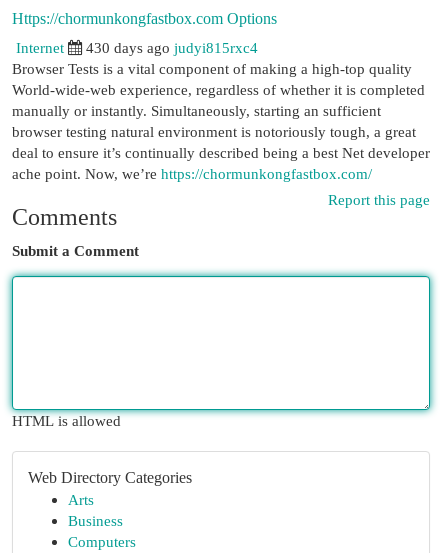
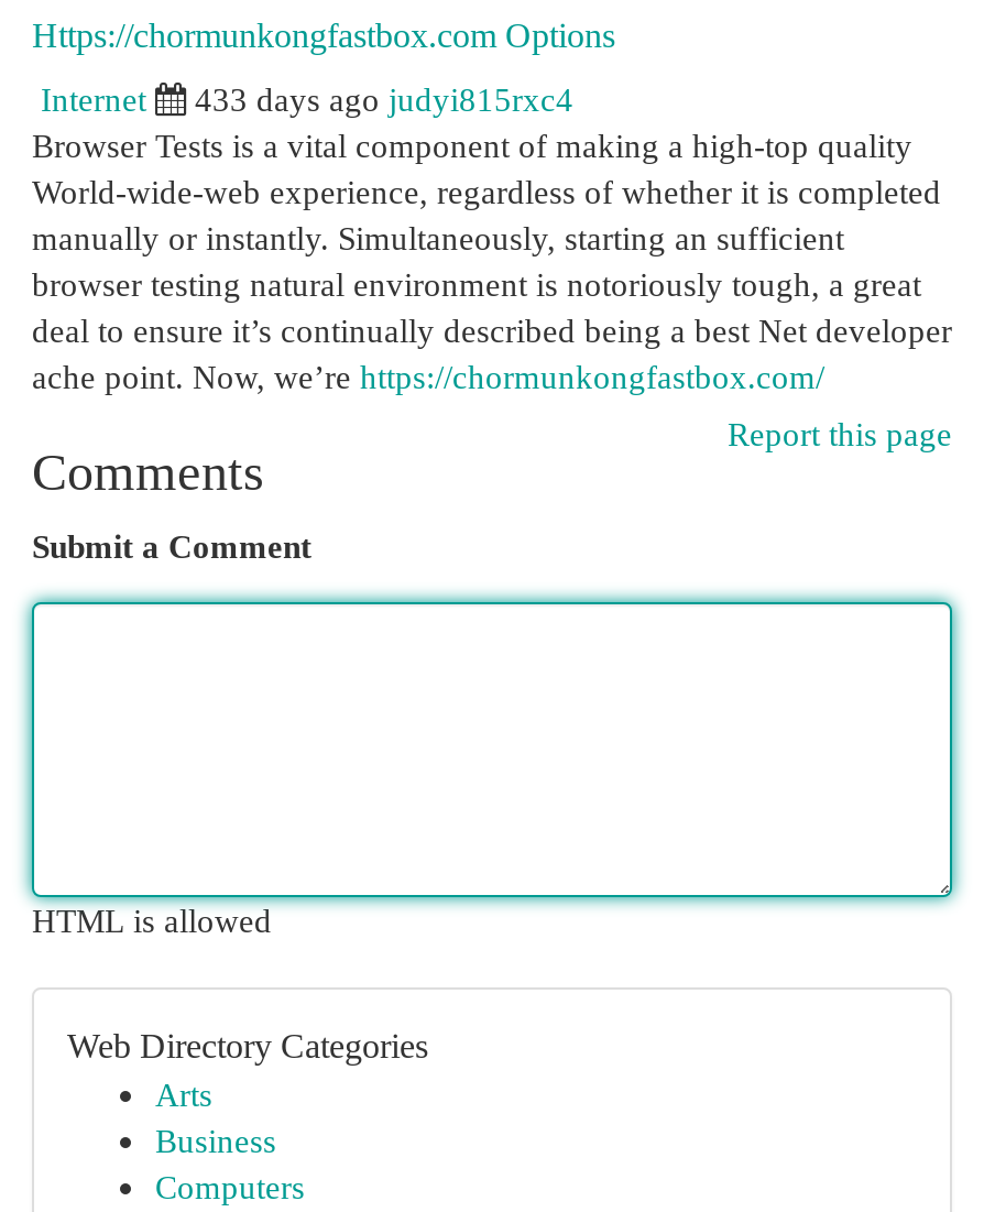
- 430 days ago judyi815rxc4
+ 433 days ago judyi815rxc4
